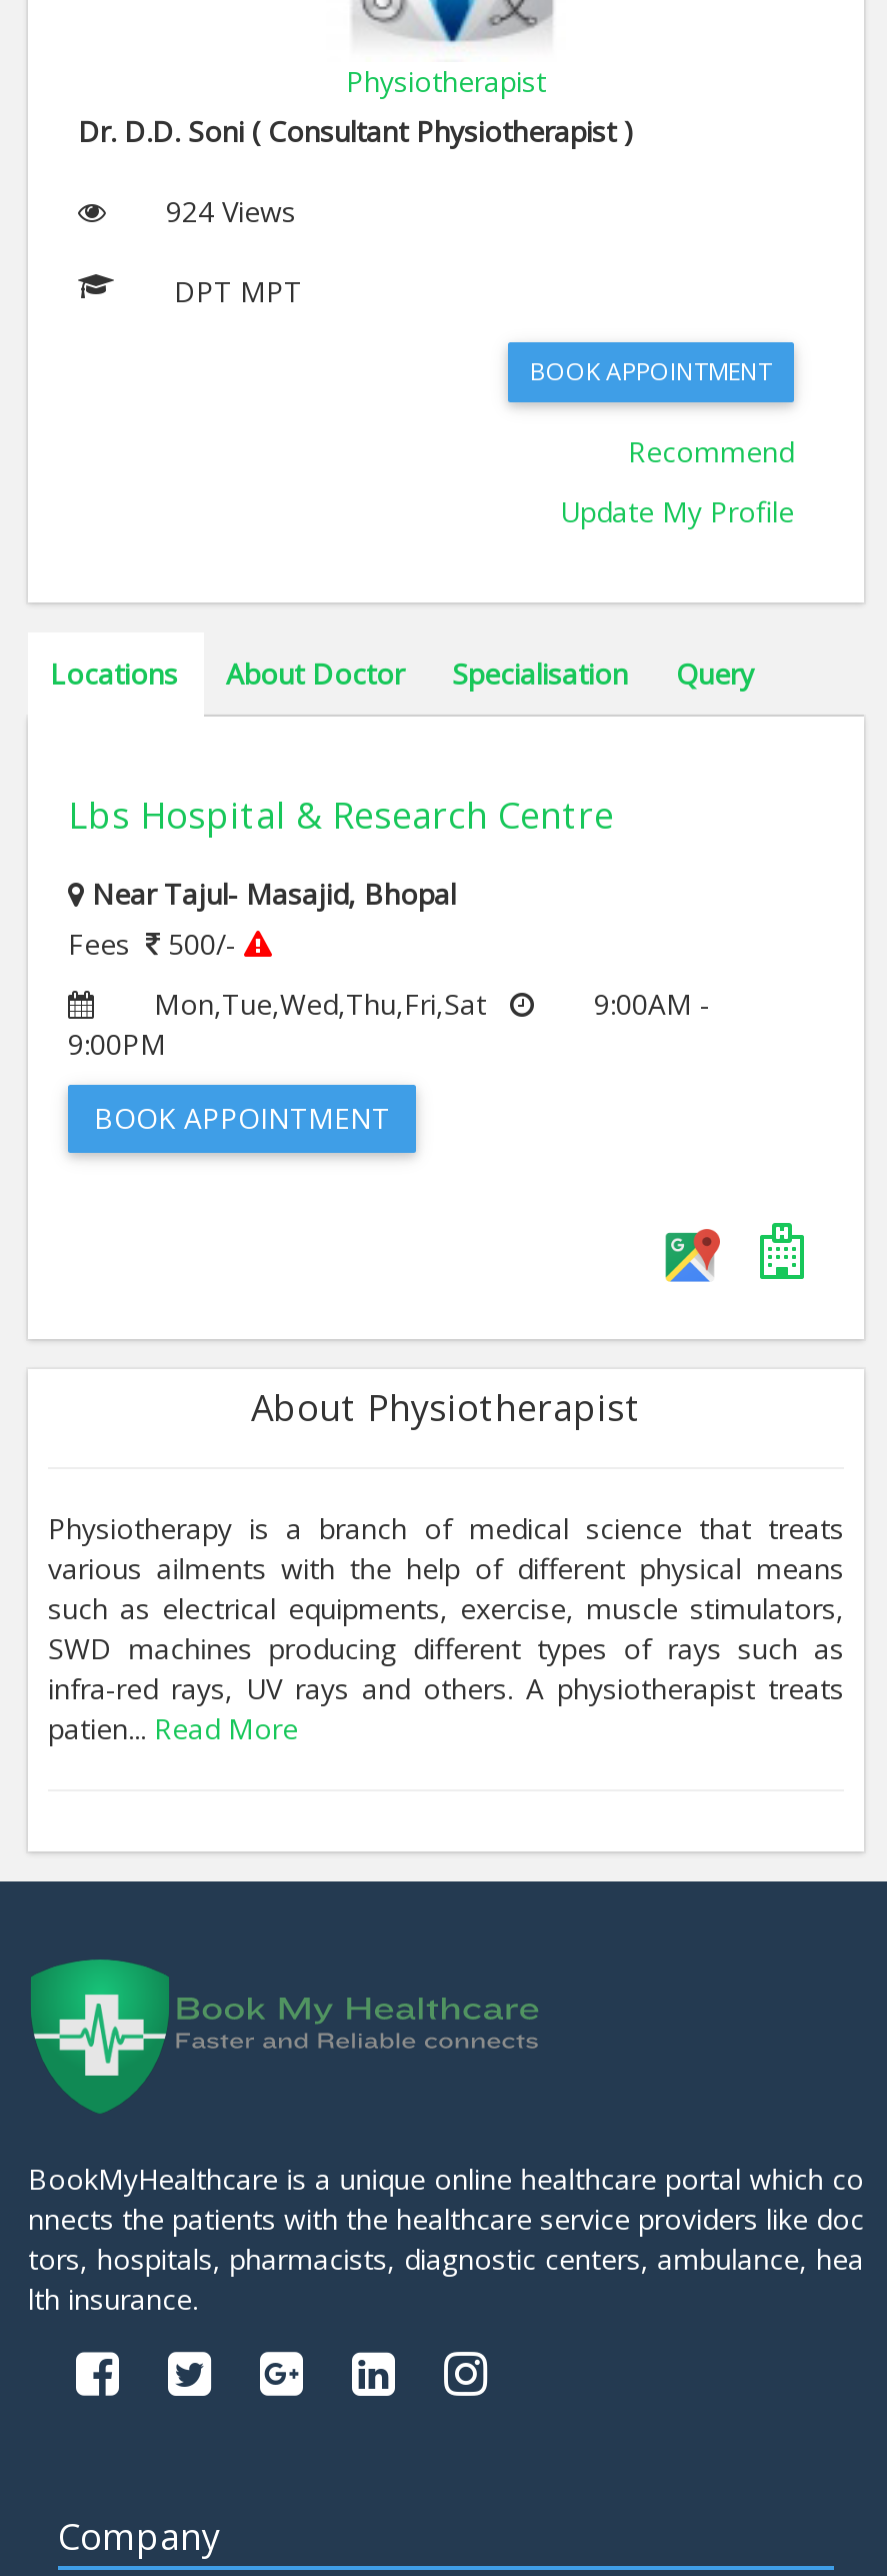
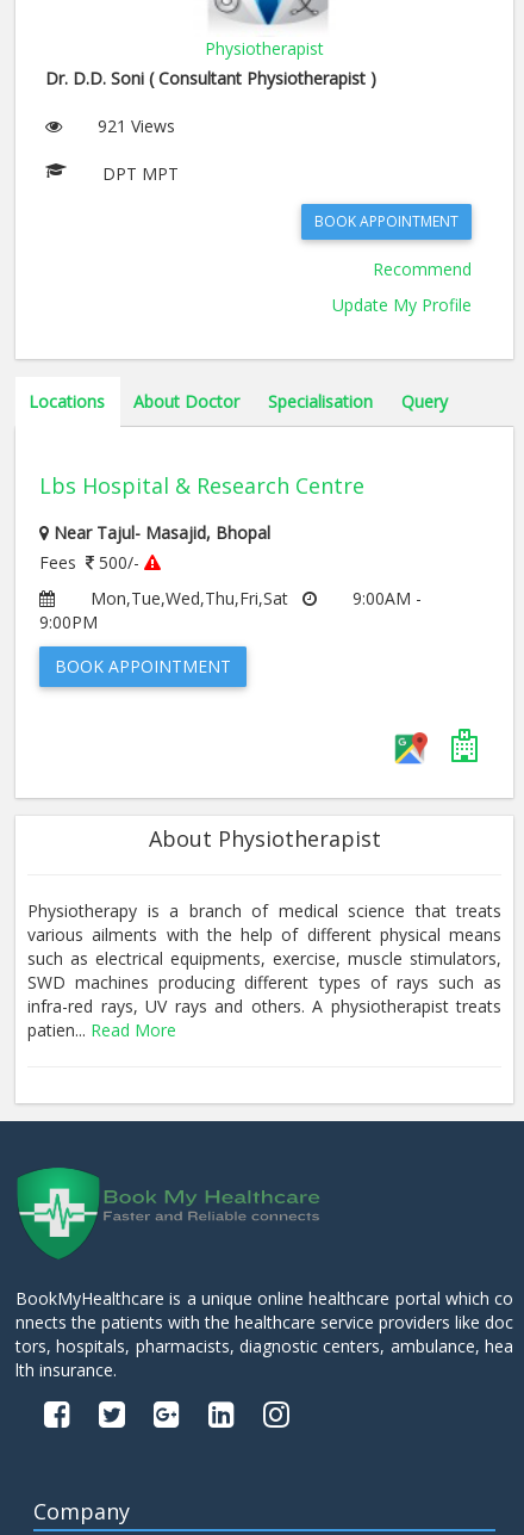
- 924 Views
+ 921 Views
